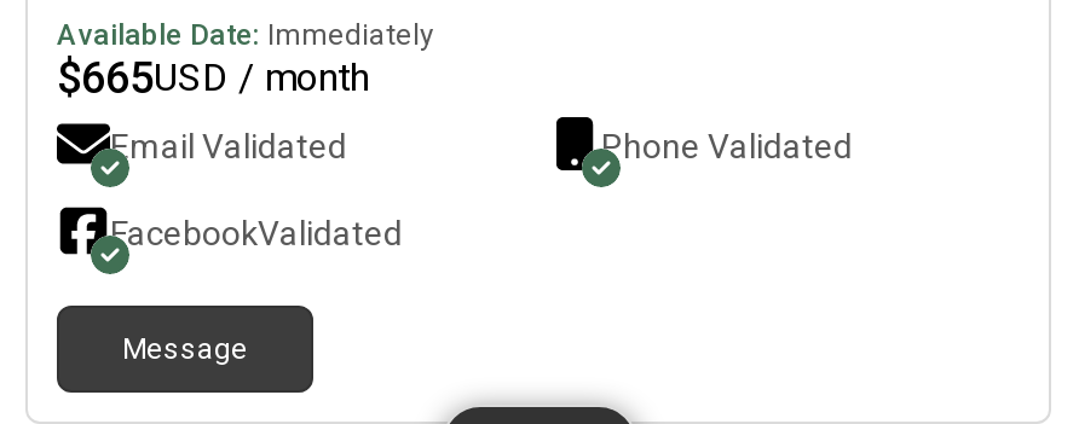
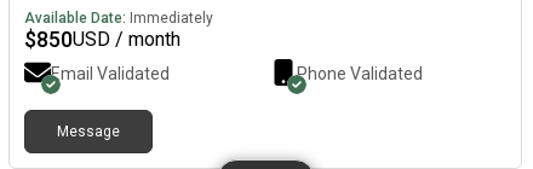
- $665USD / month
+ $850USD / month

- FacebookValidated
